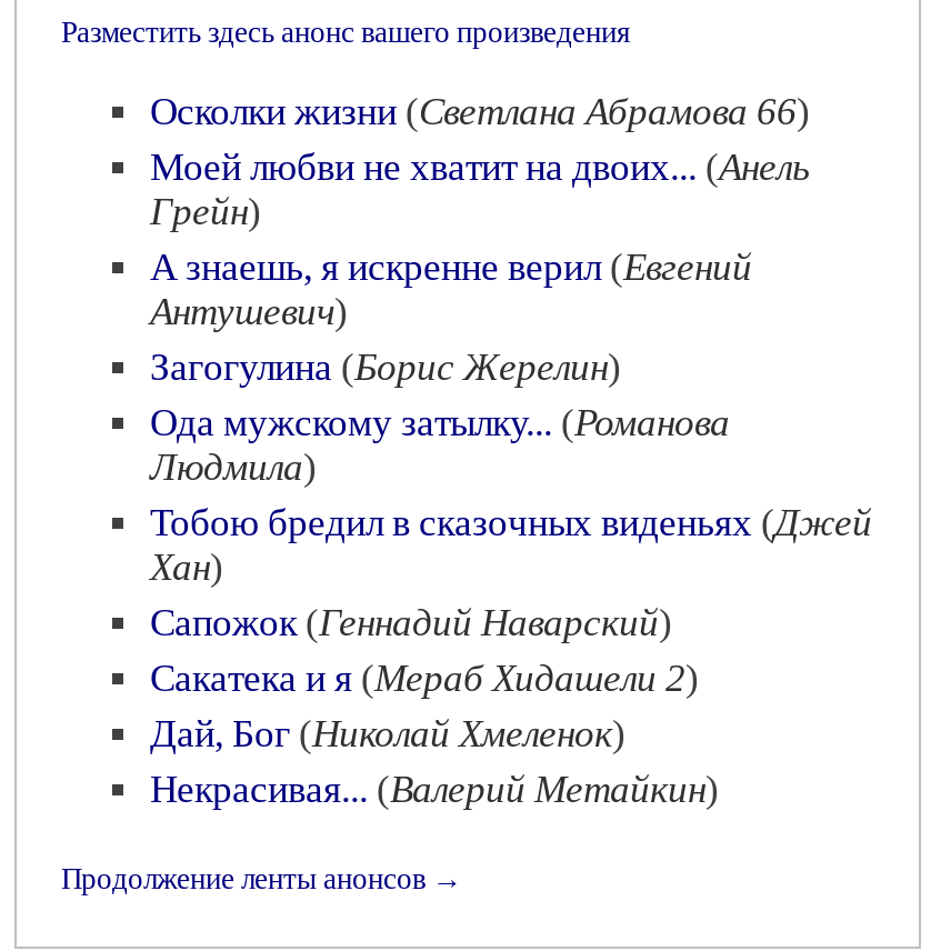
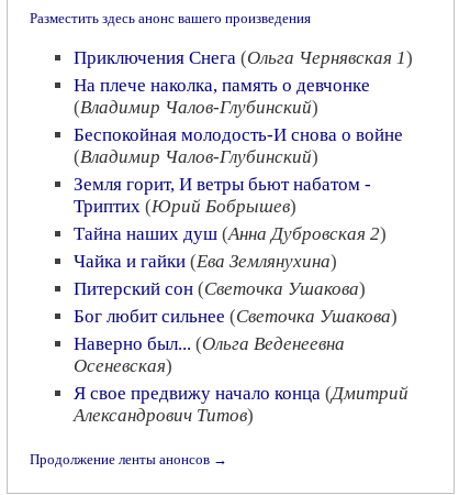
- Осколки жизни (Светлана Абрамова 66)
- Моей любви не хватит на двоих... (Анель
- Грейн)
- А знаешь, я искренне верил (Евгений
- Антушевич)
- Загогулина (Борис Жерелин)
- Ода мужскому затылку... (Романова
- Людмила)
- Тобою бредил в сказочных виденьях (Джей
- Хан)
- Сапожок (Геннадий Наварский)
- Сакатека и я (Мераб Хидашели 2)
- Дай, Бог (Николай Хмеленок)
- Некрасивая... (Валерий Метайкин)
+ Приключения Снега (Ольга Чернявская 1)
+ На плече наколка, память о девчонке
+ (Владимир Чалов-Глубинский)
+ Беспокойная молодость-И снова о войне
+ (Владимир Чалов-Глубинский)
+ Земля горит, И ветры бьют набатом -
+ Триптих (Юрий Бобрышев)
+ Тайна наших душ (Анна Дубровская 2)
+ Чайка и гайки (Ева Землянухина)
+ Питерский сон (Светочка Ушакова)
+ Бог любит сильнее (Светочка Ушакова)
+ Наверно был... (Ольга Веденеевна
+ Осеневская)
+ Я свое предвижу начало конца (Дмитрий
+ Александрович Титов)
